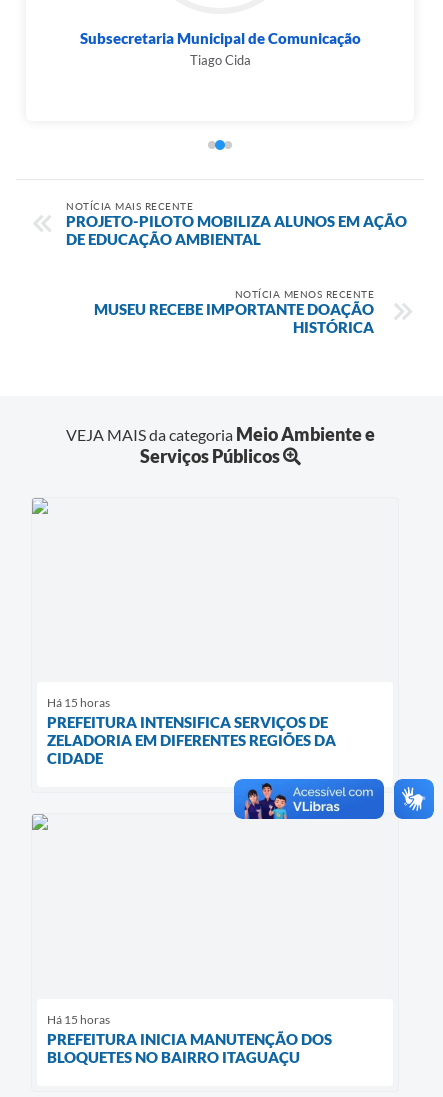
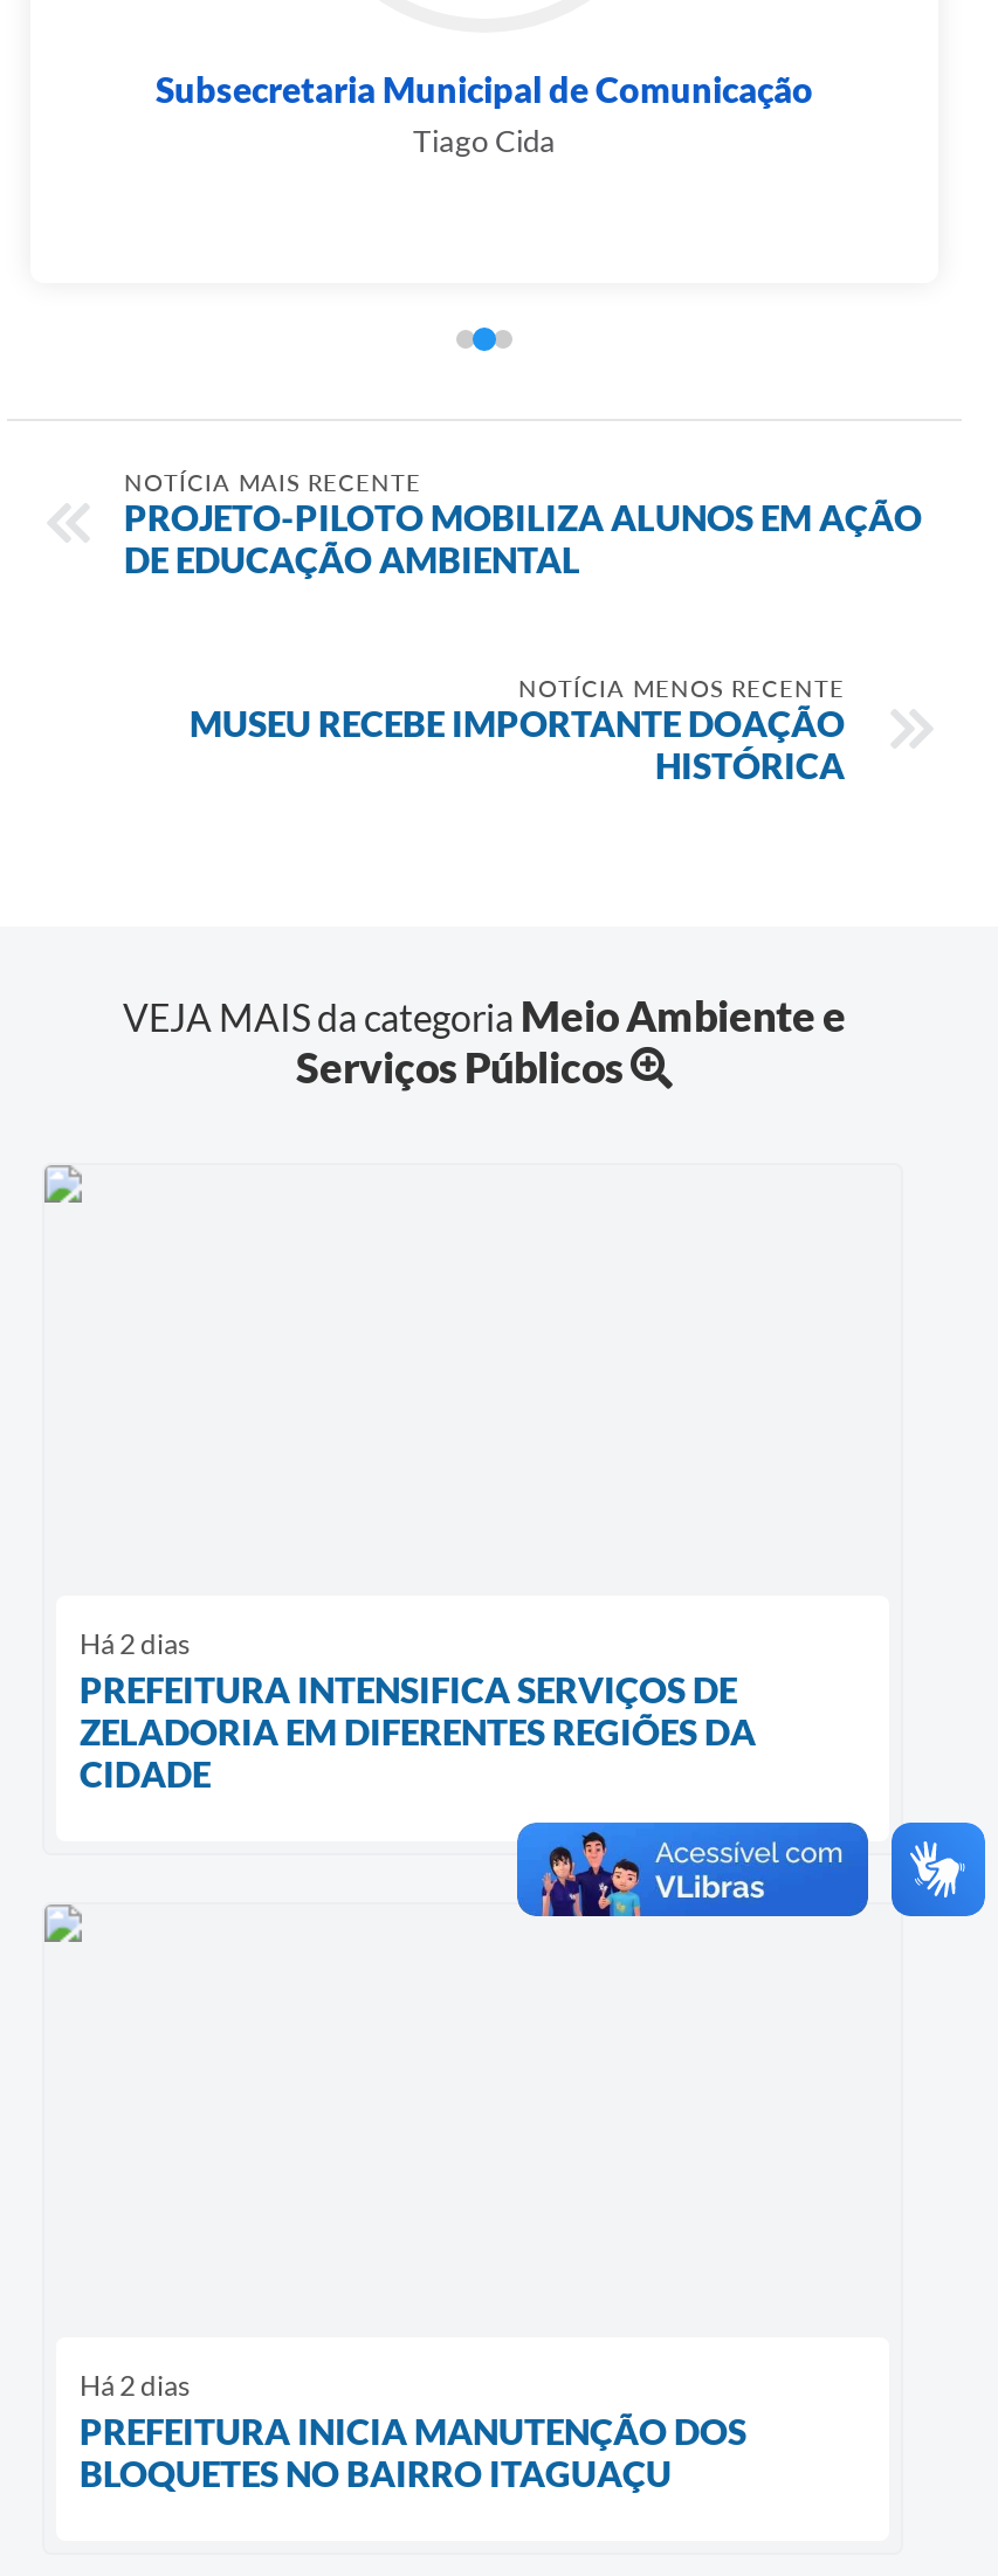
- Há 15 horas
+ Há 2 dias

- Há 15 horas
+ Há 2 dias
